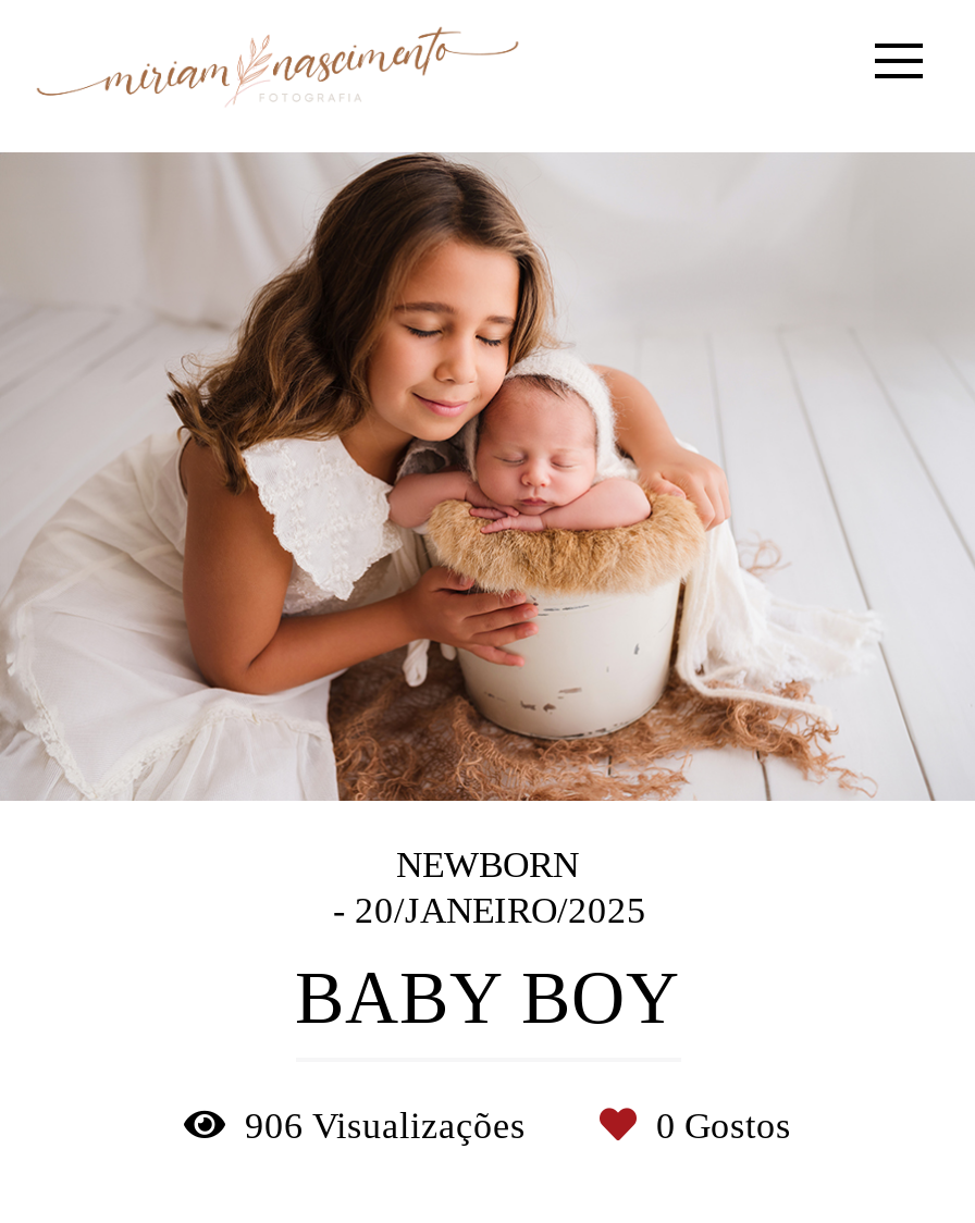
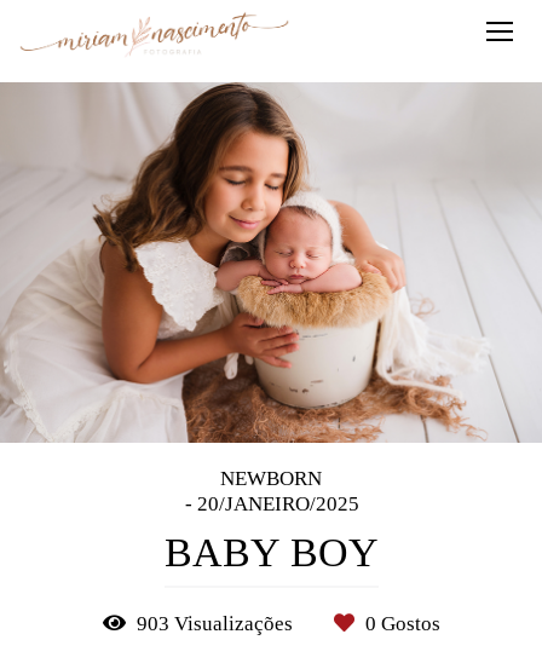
- 906 Visualizações
+ 903 Visualizações
